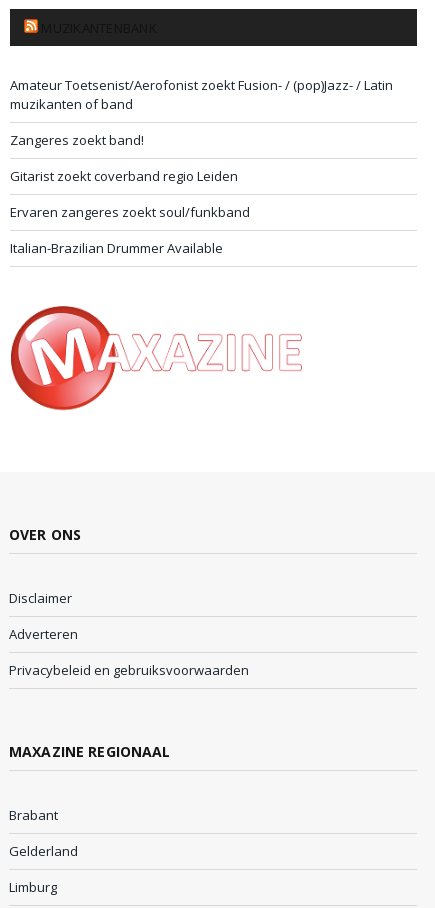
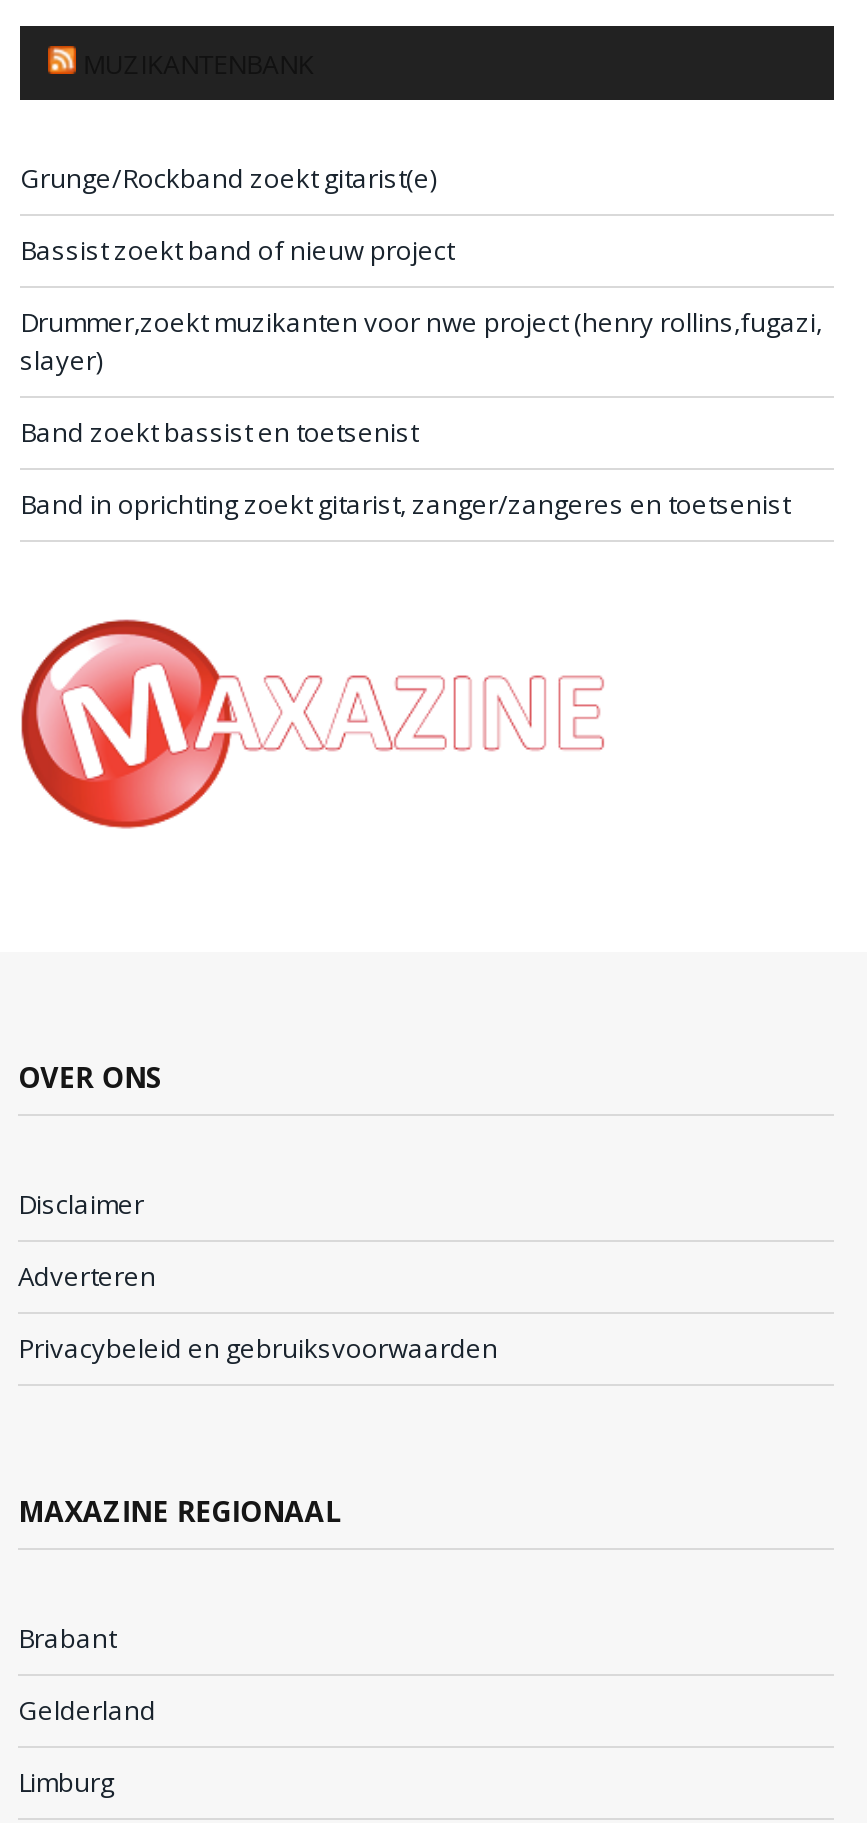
- Amateur Toetsenist/Aerofonist zoekt Fusion- / (pop)Jazz- / Latin
- muzikanten of band
+ Grunge/Rockband zoekt gitarist(e)

- Zangeres zoekt band!
+ Bassist zoekt band of nieuw project

- Gitarist zoekt coverband regio Leiden
+ Drummer,zoekt muzikanten voor nwe project (henry rollins,fugazi,
+ slayer)

- Ervaren zangeres zoekt soul/funkband
+ Band zoekt bassist en toetsenist

- Italian-Brazilian Drummer Available
+ Band in oprichting zoekt gitarist, zanger/zangeres en toetsenist
